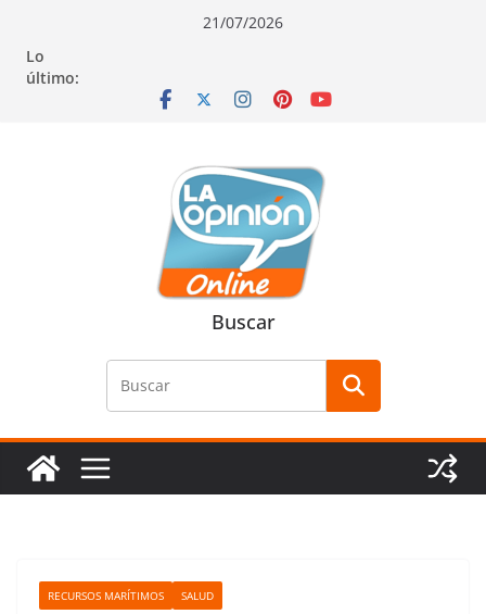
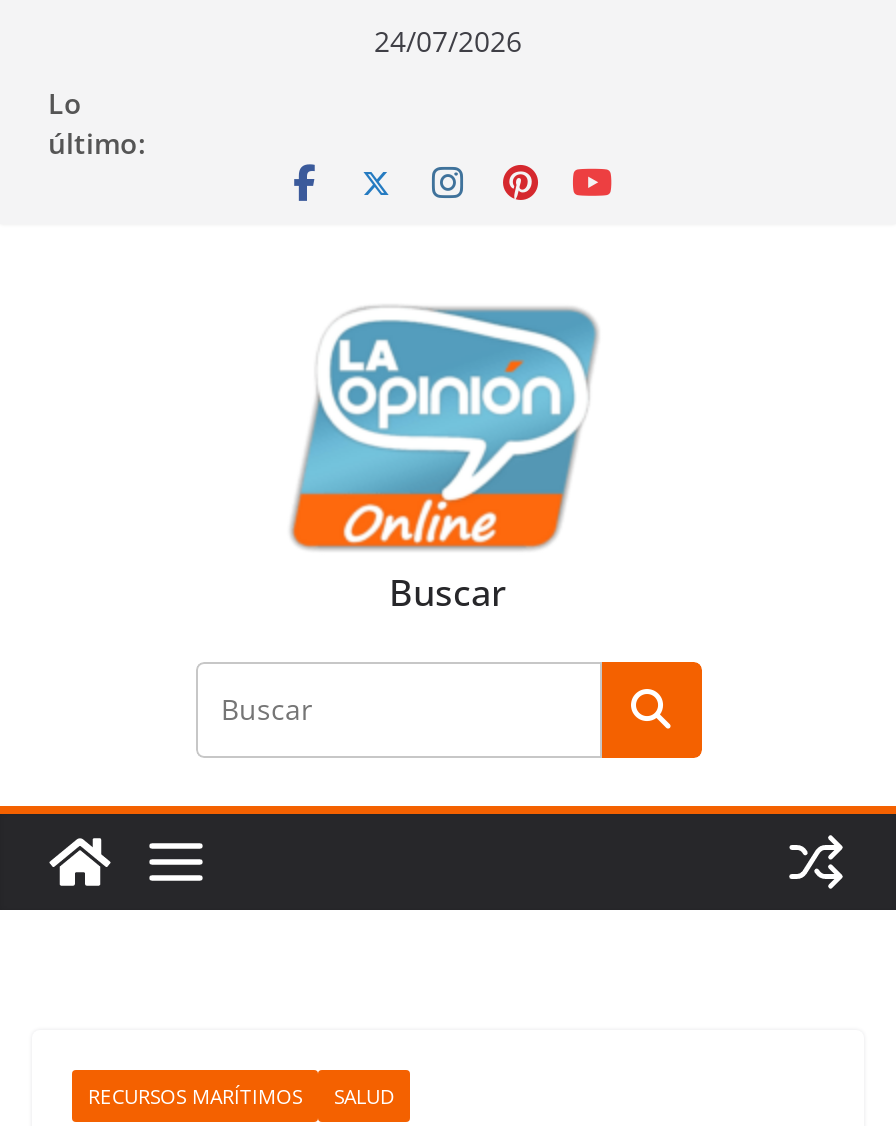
- 21/07/2026
+ 24/07/2026
